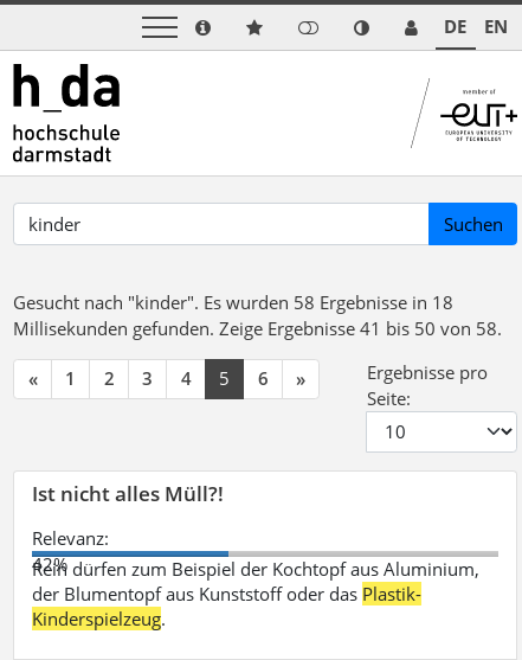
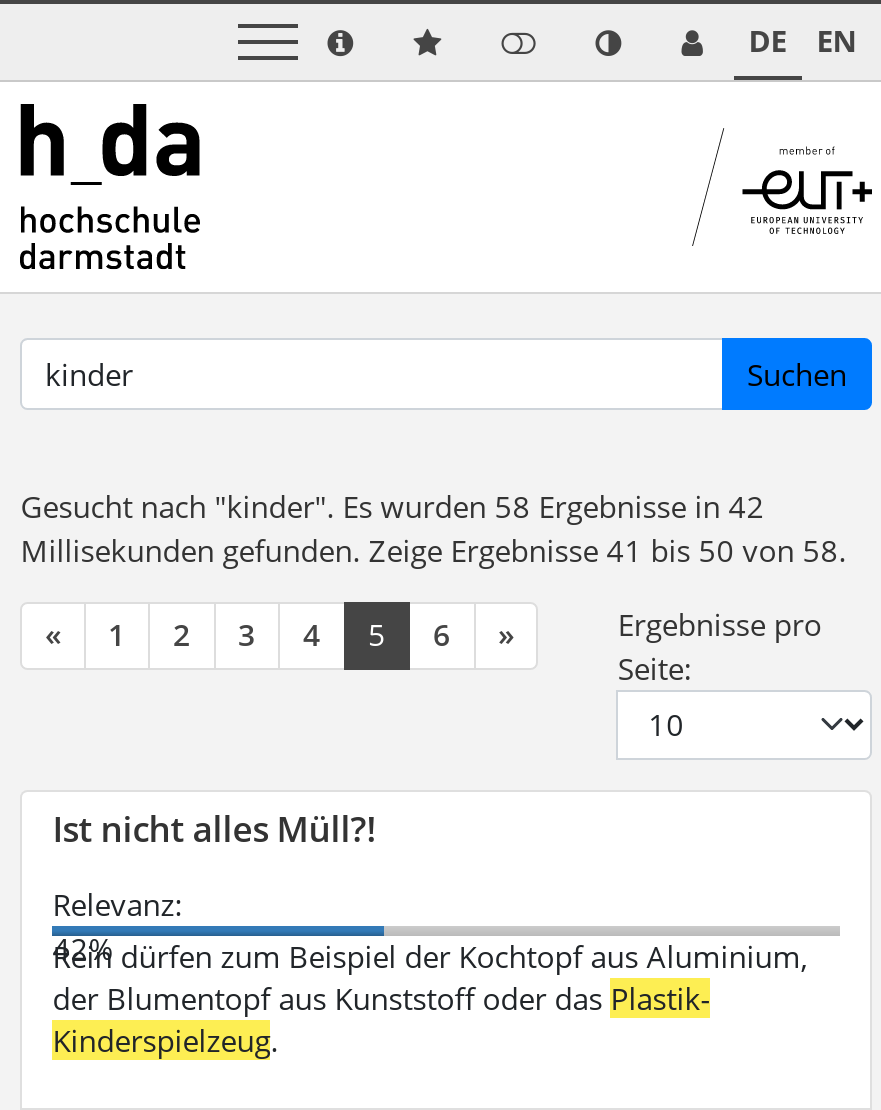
- Gesucht nach "kinder". Es wurden 58 Ergebnisse in 18
+ Gesucht nach "kinder". Es wurden 58 Ergebnisse in 42
